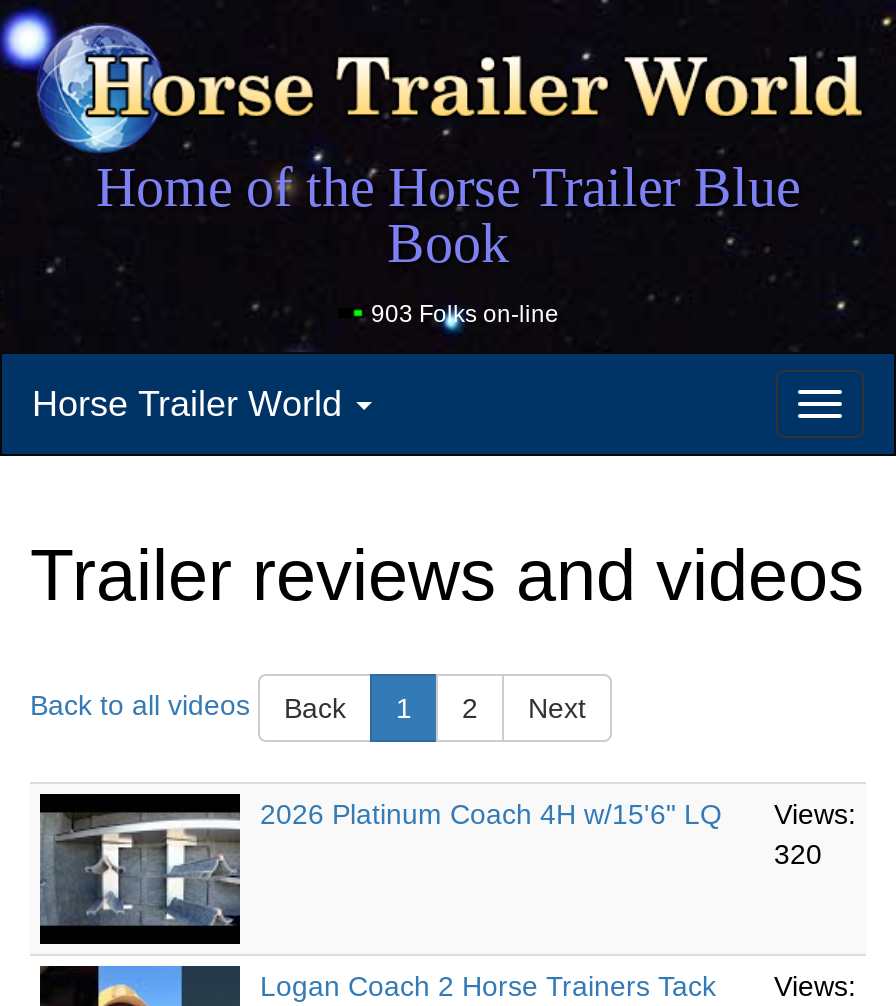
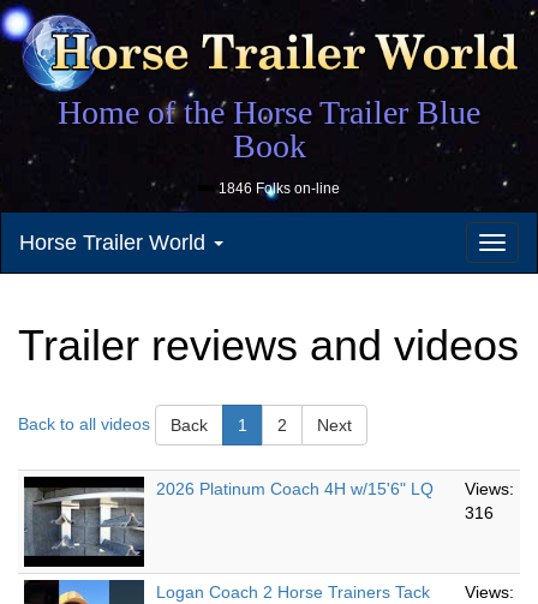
- 903 Folks on-line
+ 1846 Folks on-line

- 320
+ 316
